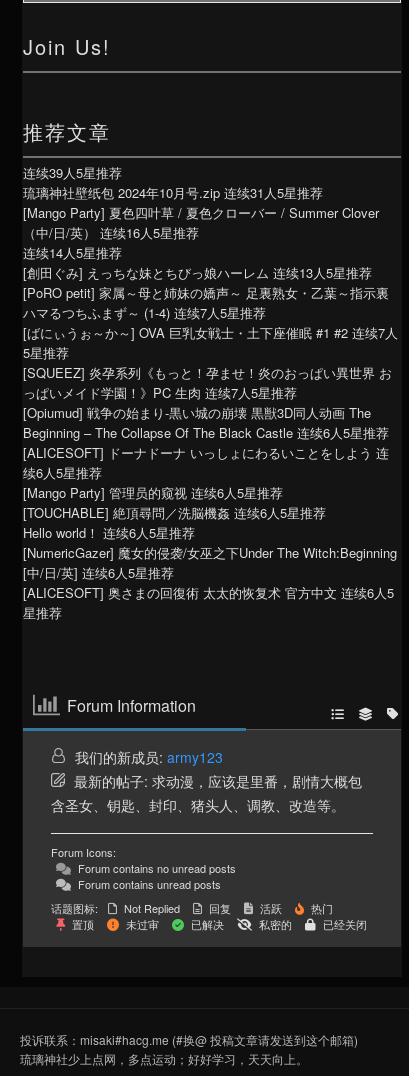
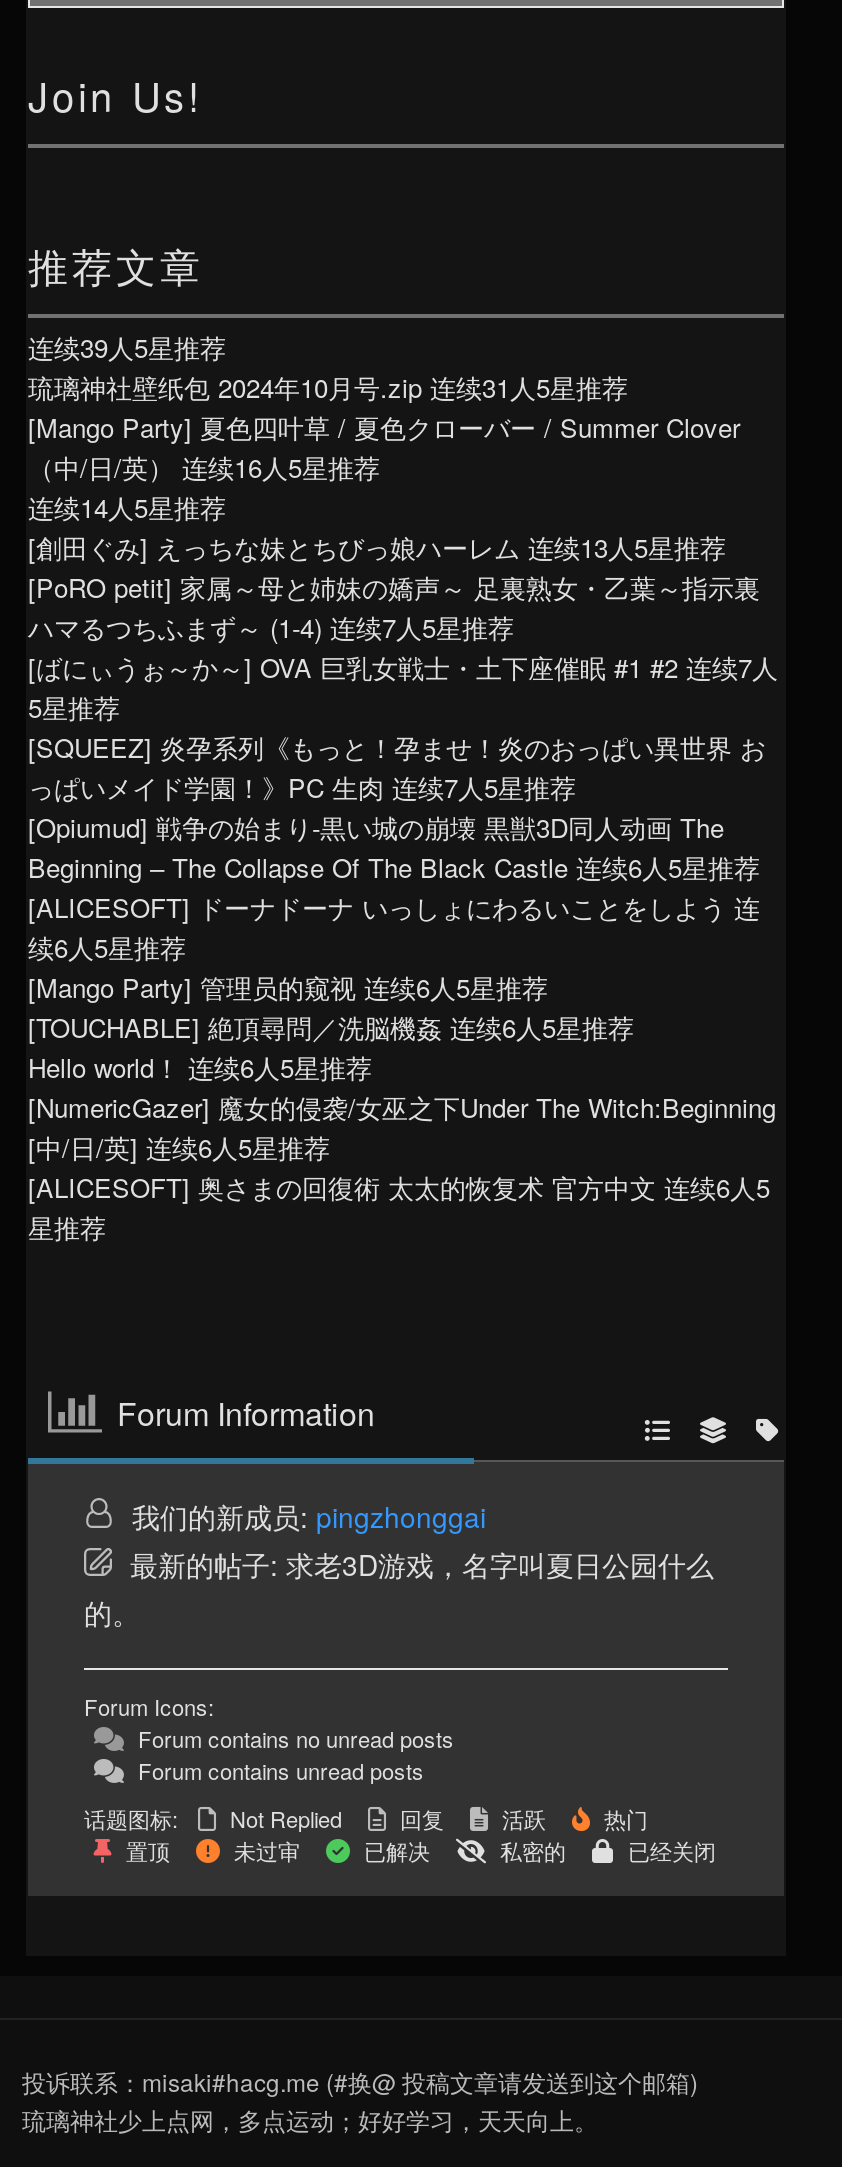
- 我们的新成员: army123
- 最新的帖子:求动漫，应该是里番，剧情大概包
- 含圣女、钥匙、封印、猪头人、调教、改造等。
+ 我们的新成员: pingzhonggai
+ 最新的帖子:求老3D游戏，名字叫夏日公园什么
+ 的。
